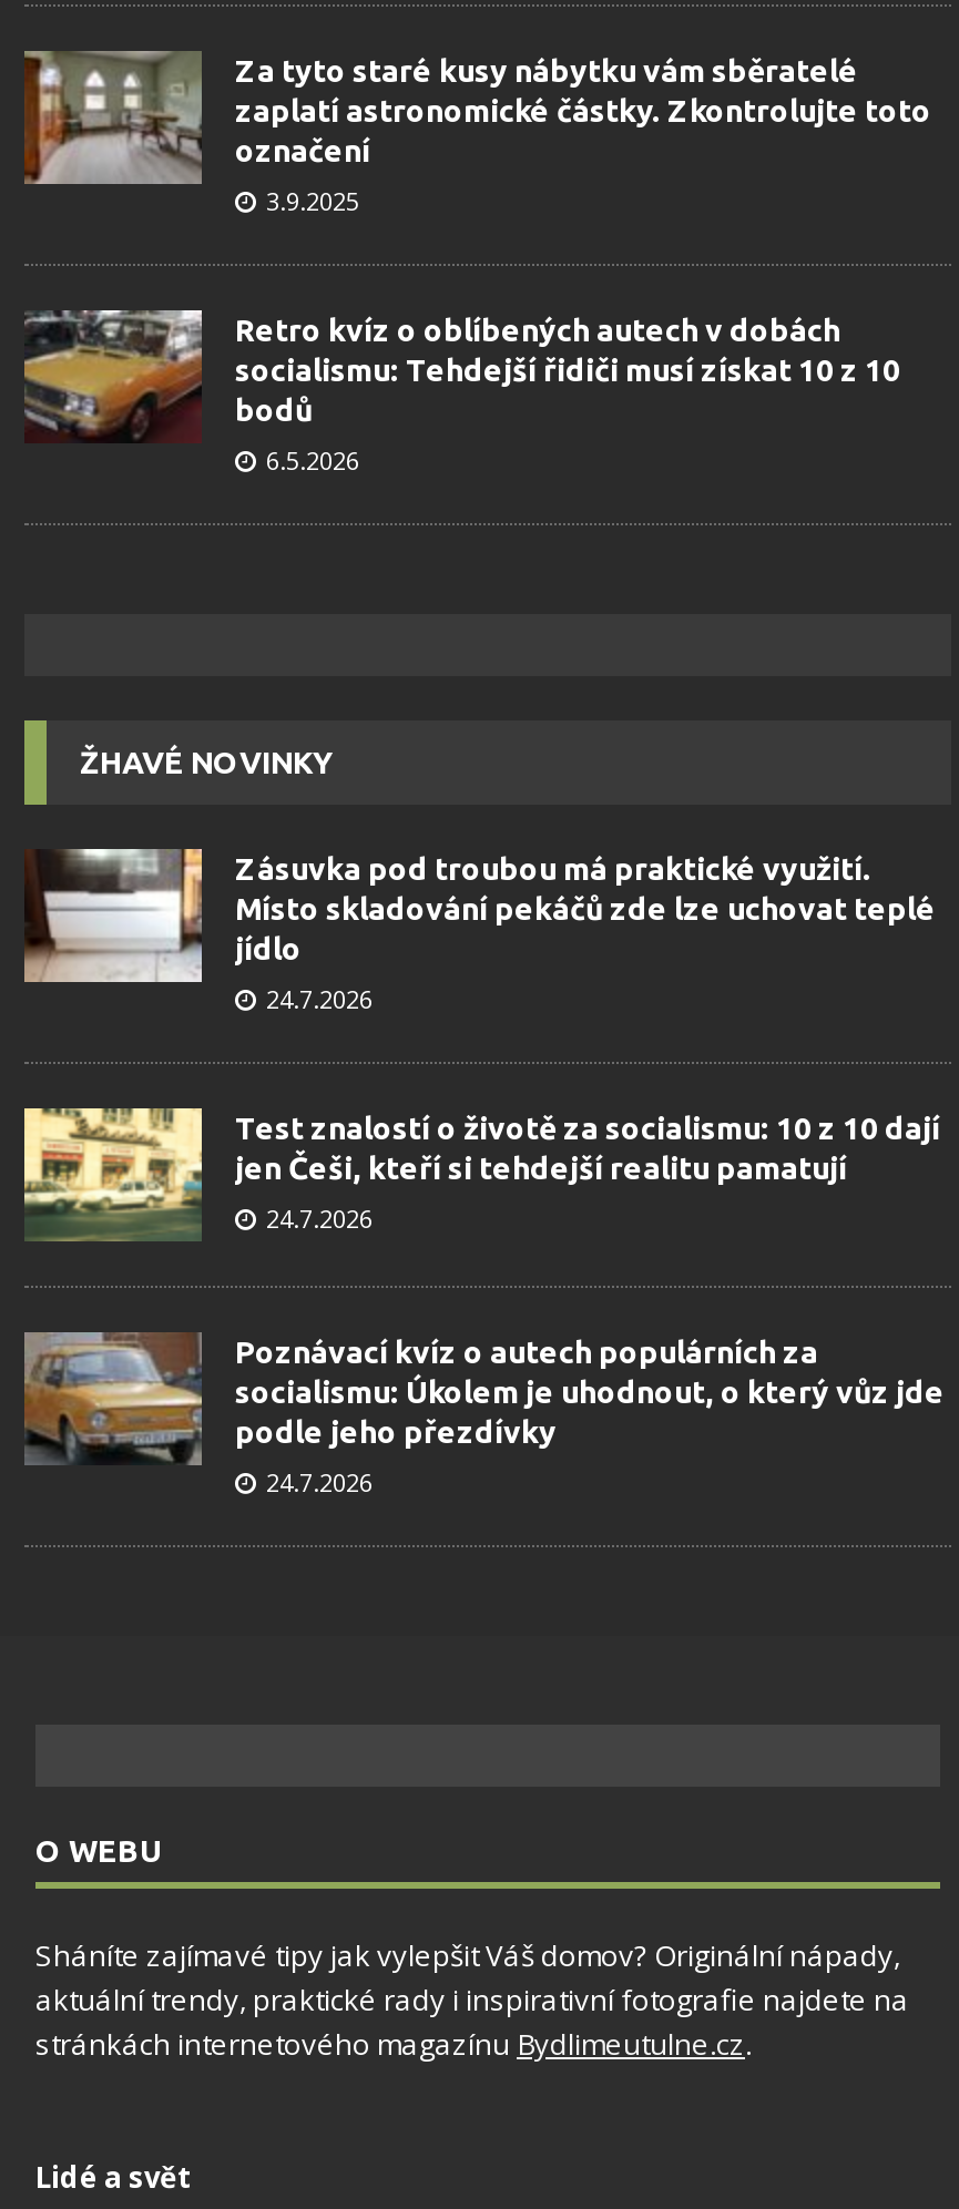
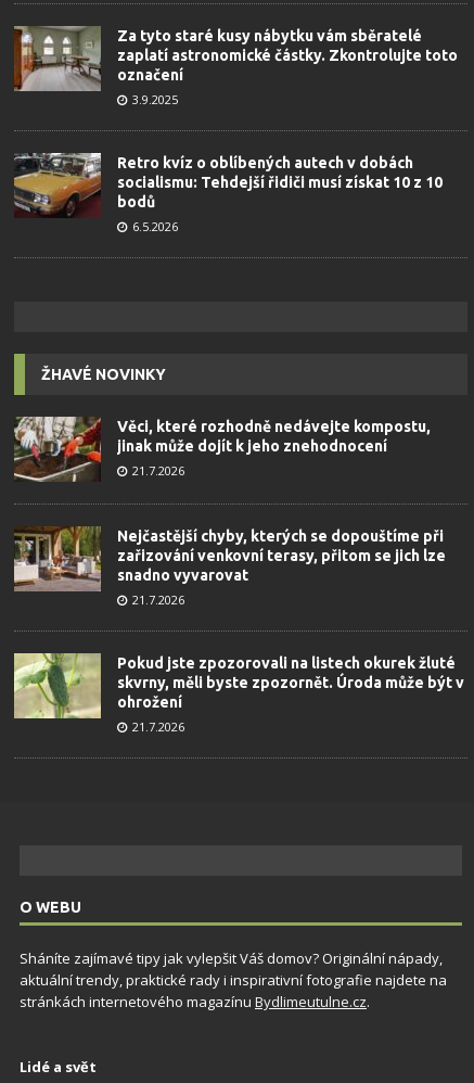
- [image]
- Zásuvka pod troubou má praktické využití.
- Místo skladování pekáčů zde lze uchovat teplé
- jídlo
- 24.7.2026
+ [image]
+ Věci, které rozhodně nedávejte kompostu,
+ jinak může dojít k jeho znehodnocení
+ 21.7.2026

- [image]
- Test znalostí o životě za socialismu: 10 z 10 dají
- jen Češi, kteří si tehdejší realitu pamatují
- 24.7.2026
+ [image]
+ Nejčastější chyby, kterých se dopouštíme při
+ zařizování venkovní terasy, přitom se jich lze
+ snadno vyvarovat
+ 21.7.2026

- [image]
- Poznávací kvíz o autech populárních za
- socialismu: Úkolem je uhodnout, o který vůz jde
- podle jeho přezdívky
- 24.7.2026
+ [image]
+ Pokud jste zpozorovali na listech okurek žluté
+ skvrny, měli byste zpozornět. Úroda může být v
+ ohrožení
+ 21.7.2026
